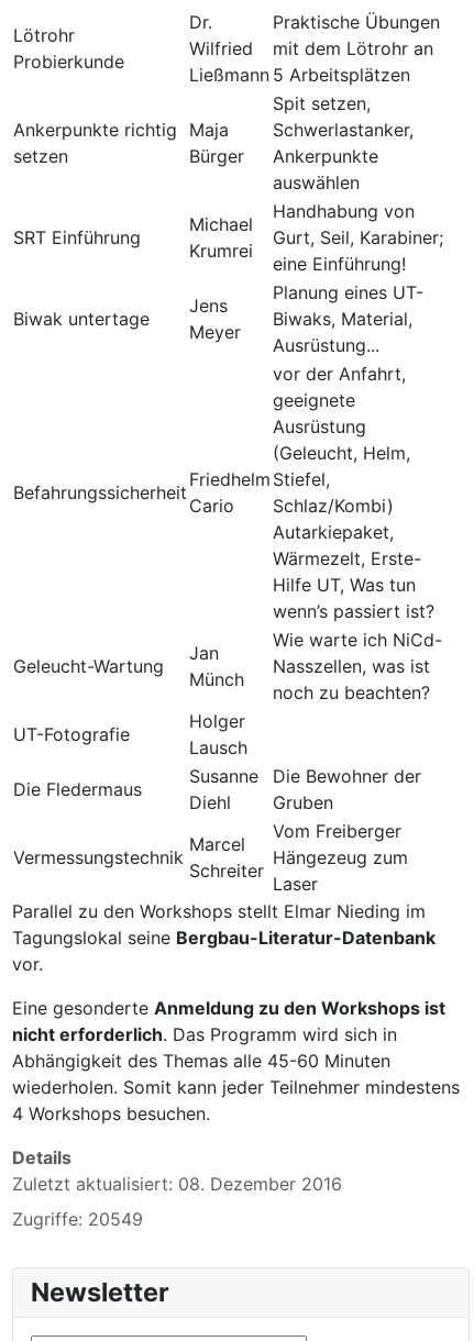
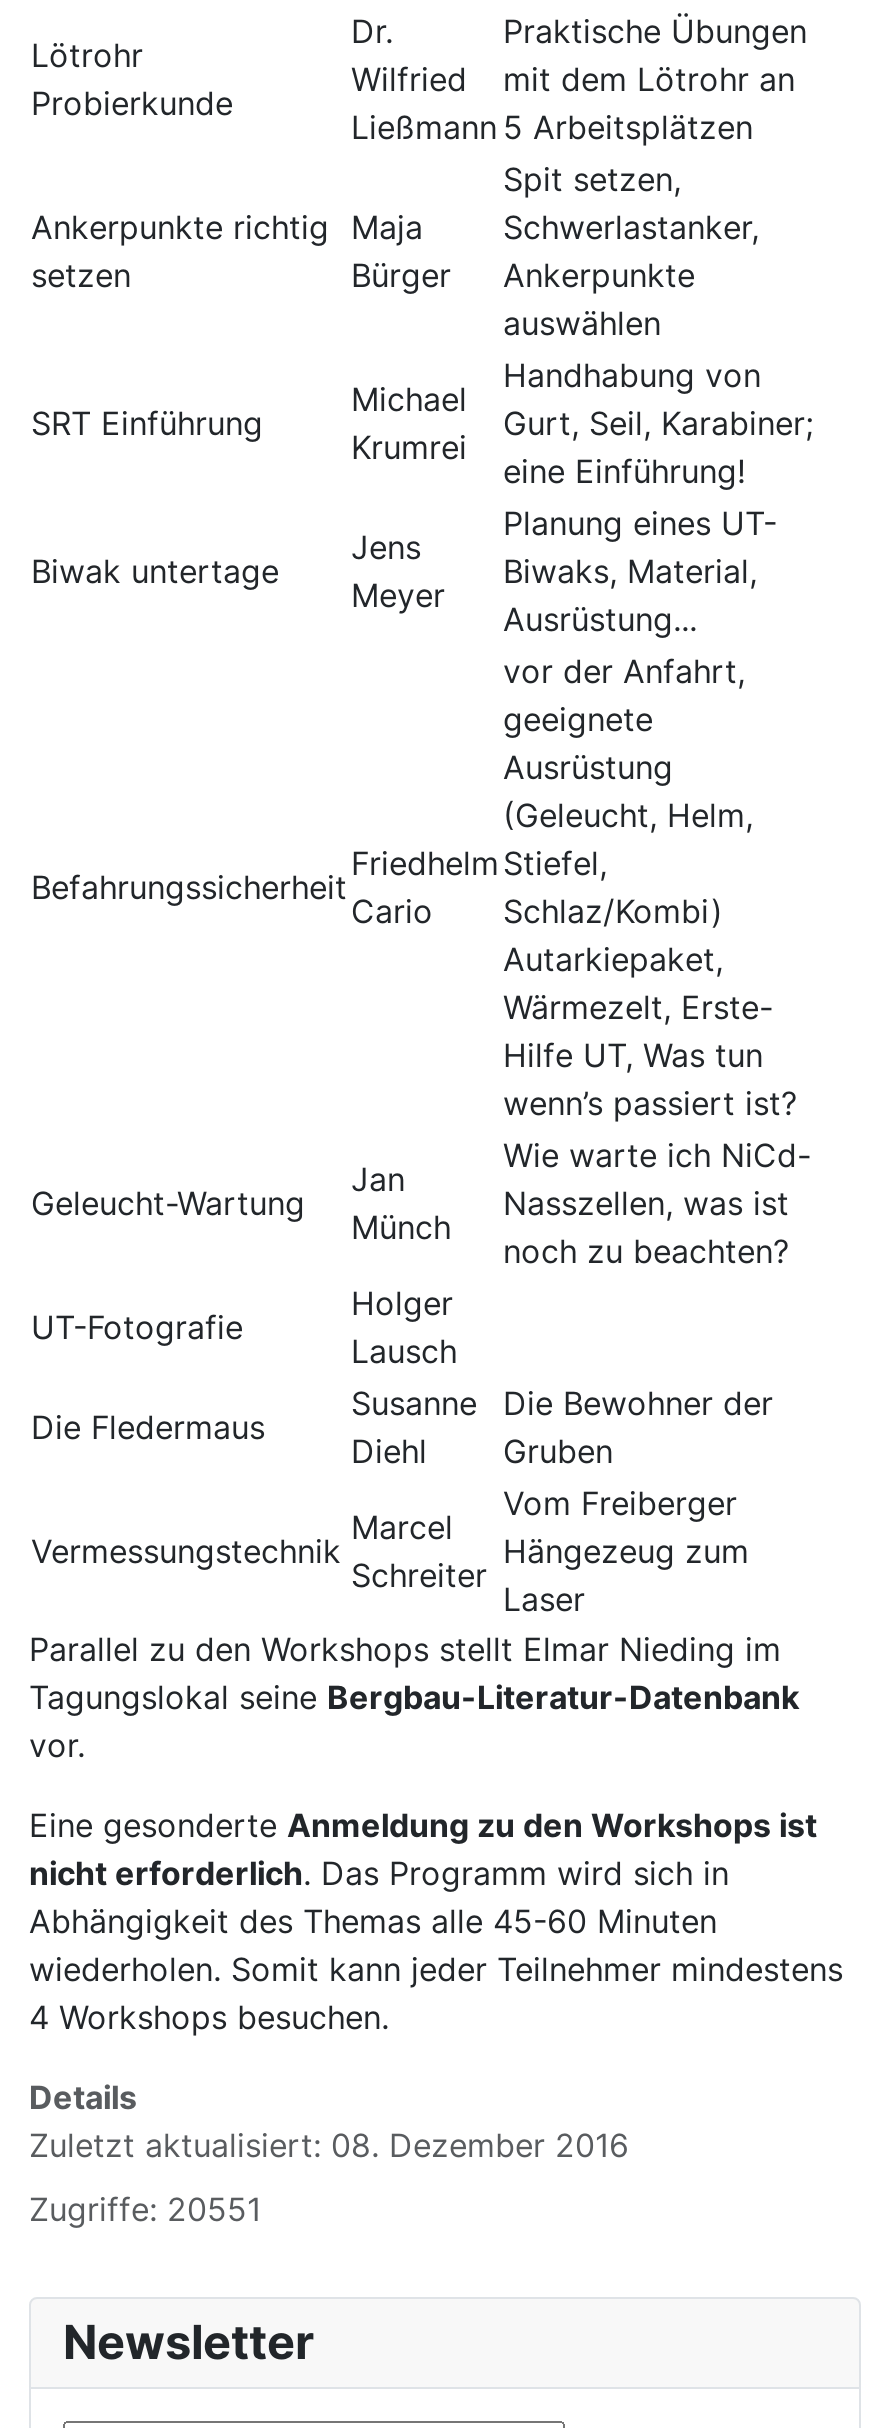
- Zugriffe: 20549
+ Zugriffe: 20551
